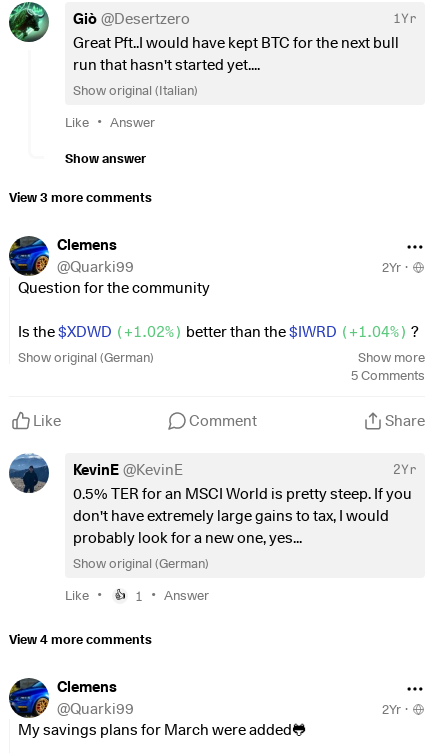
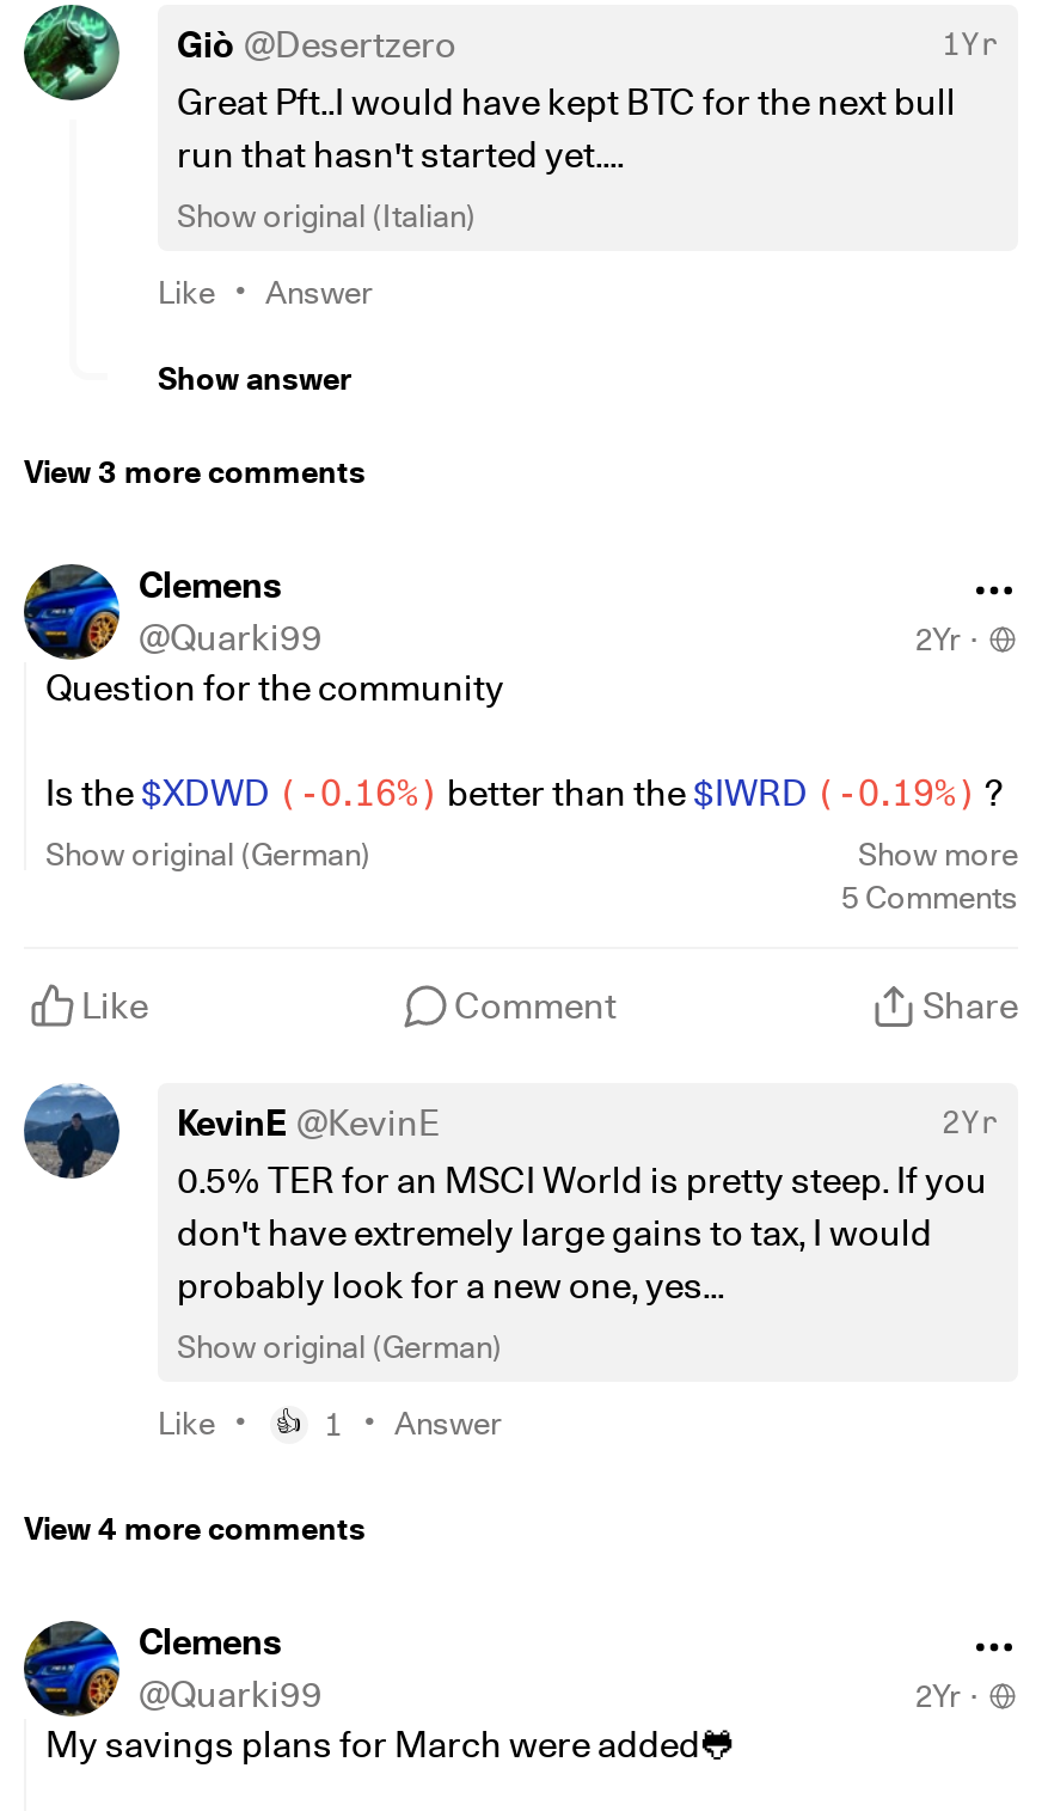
- Is the $XDWD (+1.02%) better than the $IWRD (+1.04%)?
+ Is the $XDWD (-0.16%) better than the $IWRD (-0.19%)?
